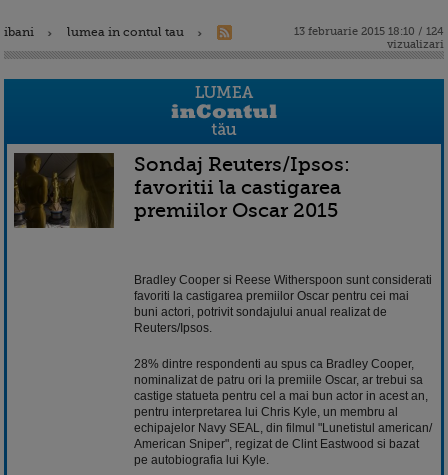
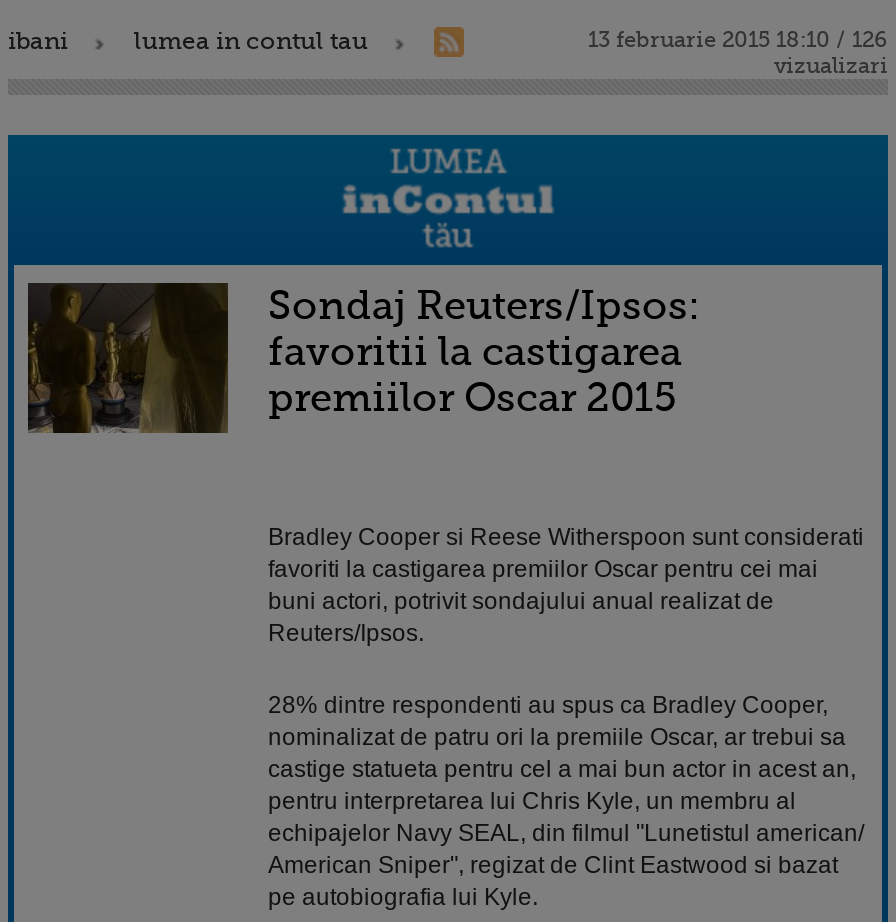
- 13 februarie 2015 18:10 / 124
+ 13 februarie 2015 18:10 / 126
